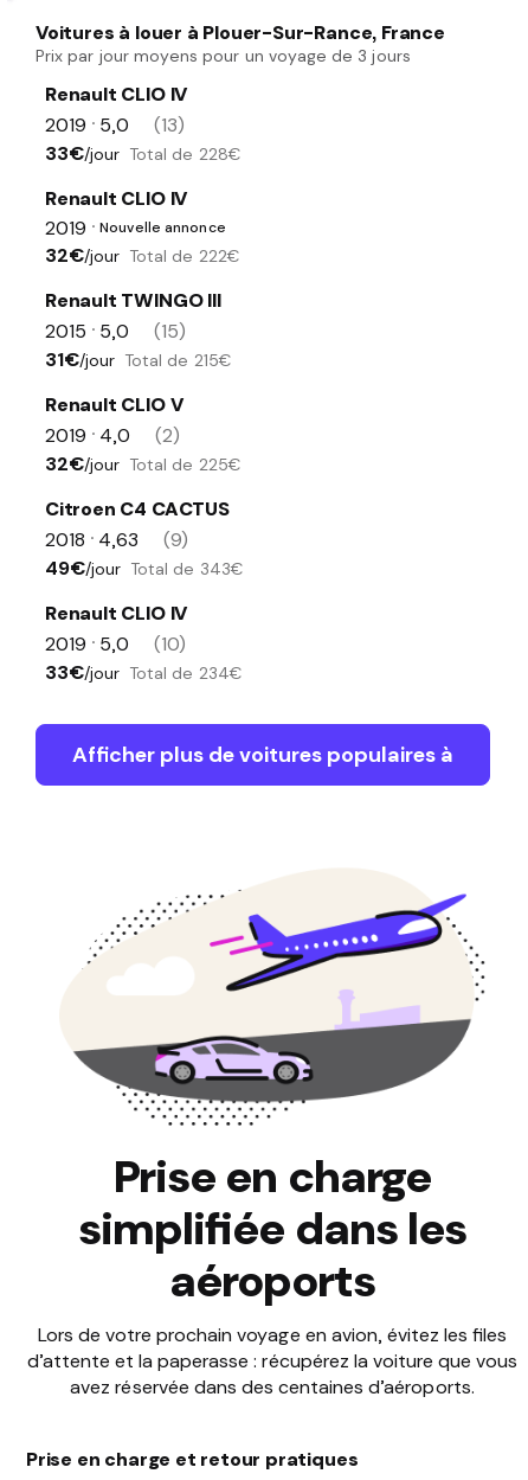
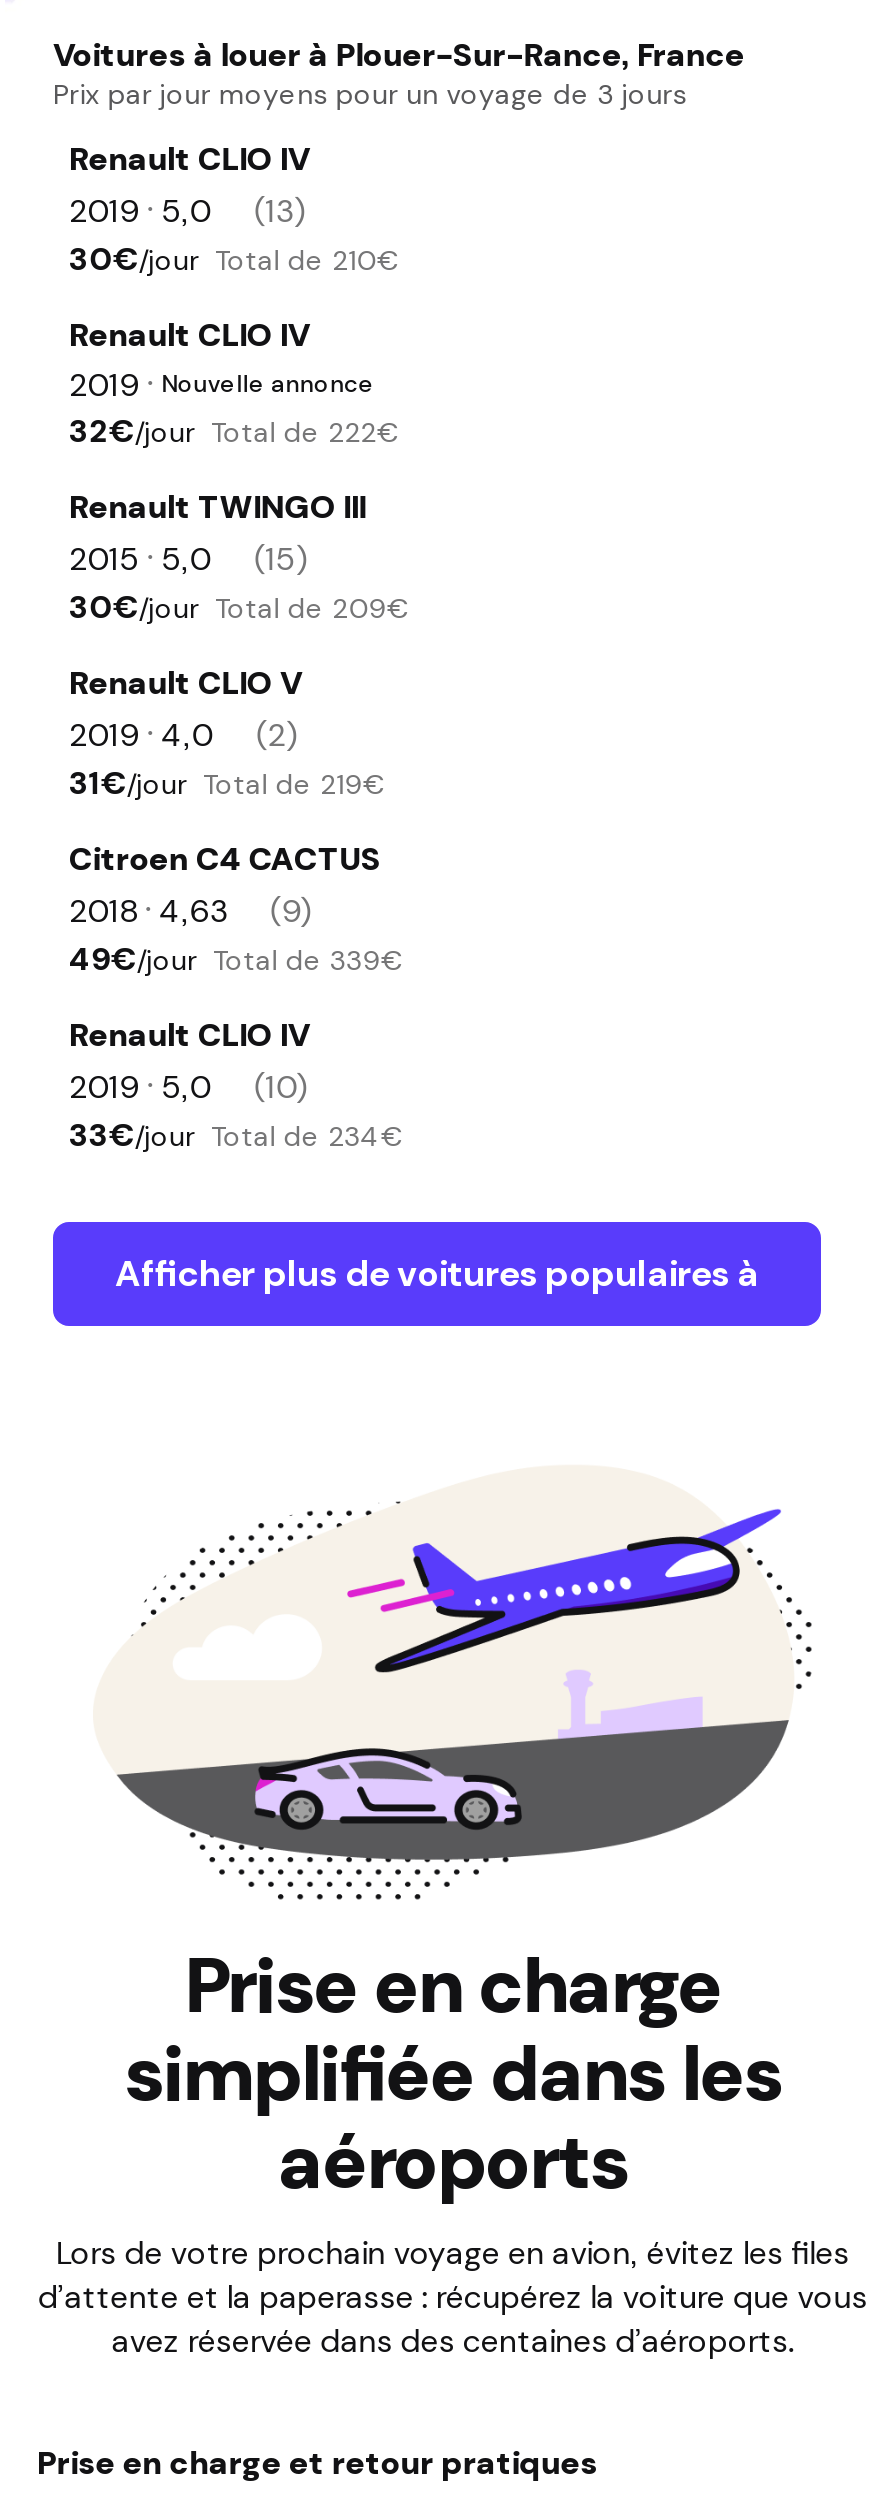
- 33€/jour Total de 228€
+ 30€/jour Total de 210€

- 31€/jour Total de 215€
+ 30€/jour Total de 209€

- 32€/jour Total de 225€
+ 31€/jour Total de 219€

- 49€/jour Total de 343€
+ 49€/jour Total de 339€
